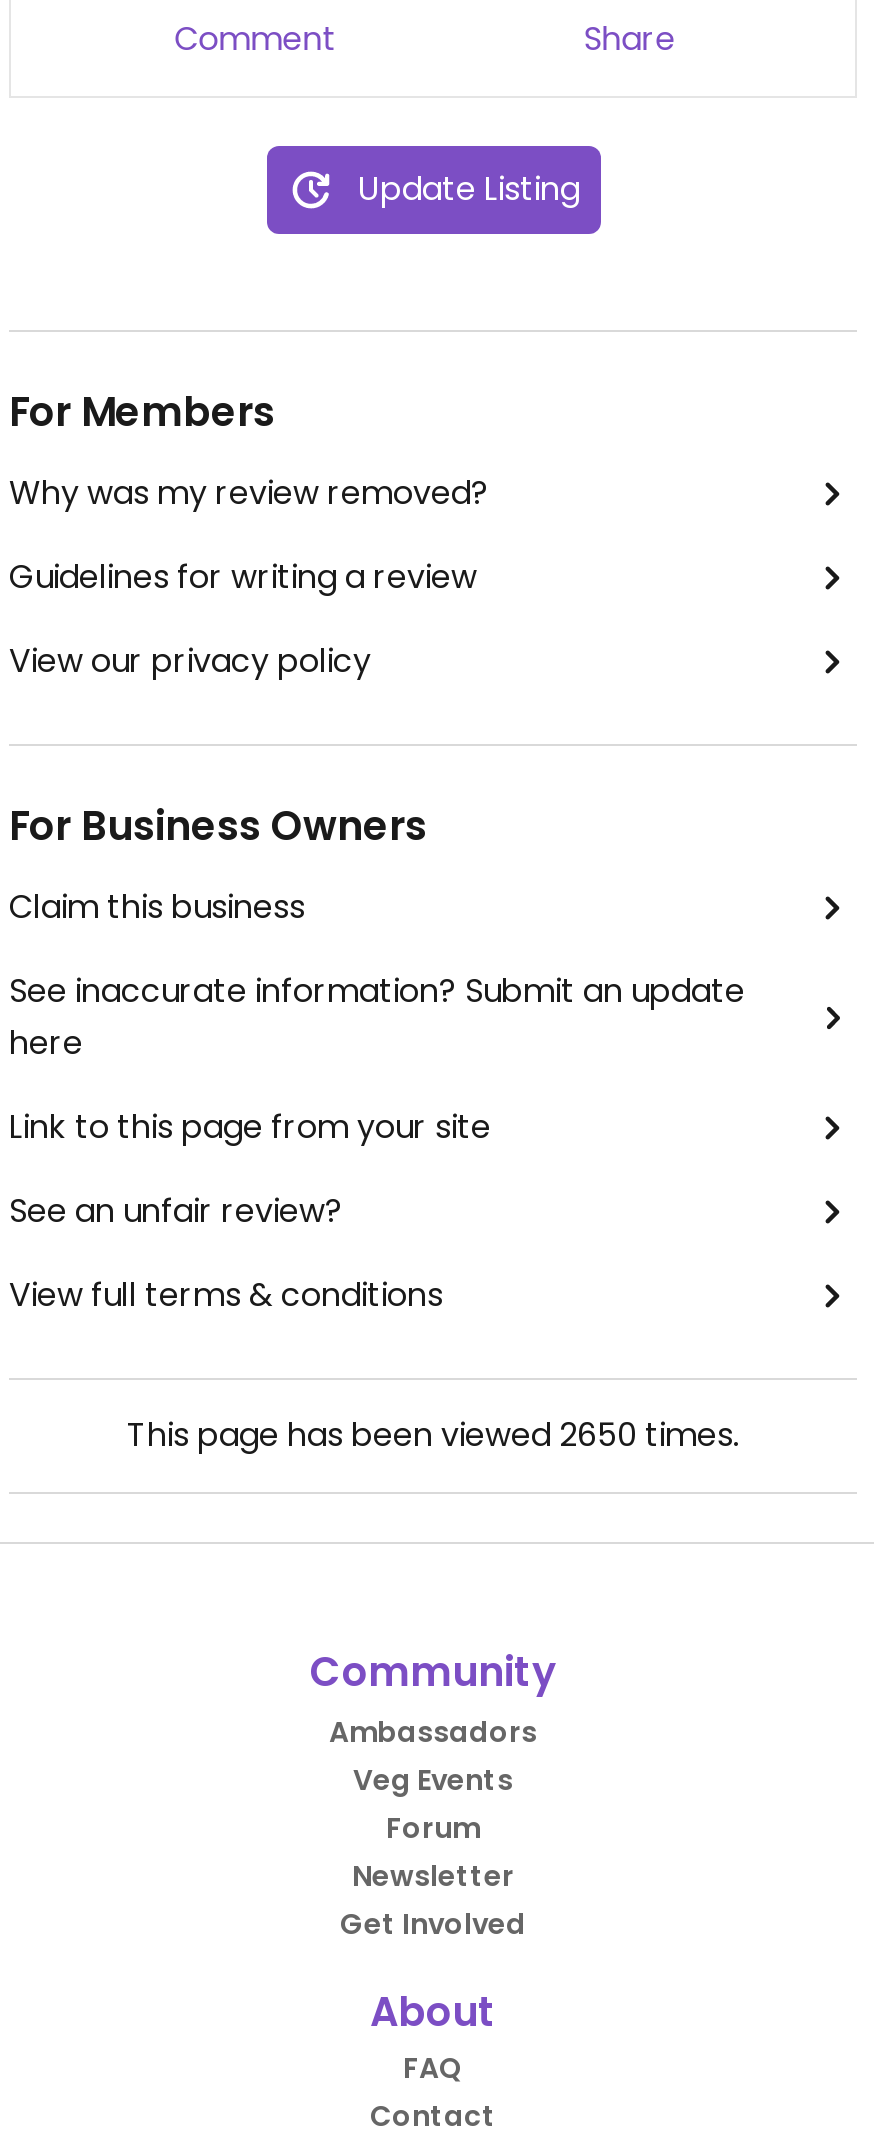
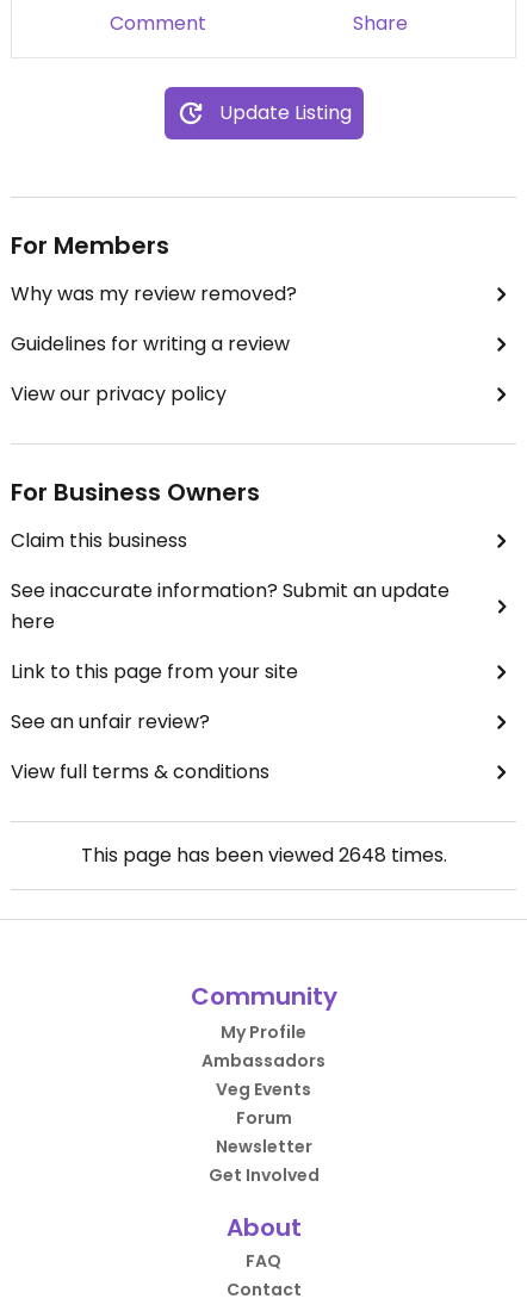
- This page has been viewed 2650 times.
+ This page has been viewed 2648 times.

+ My Profile
